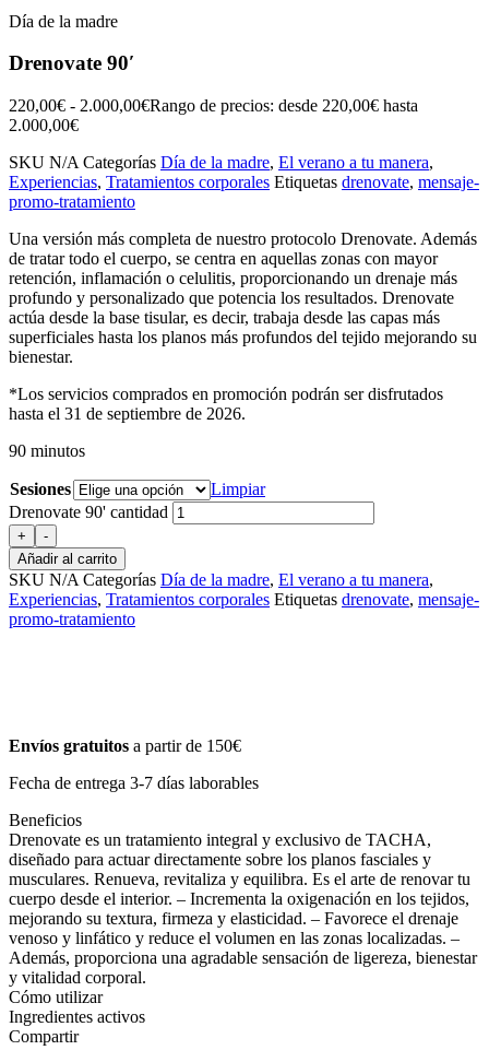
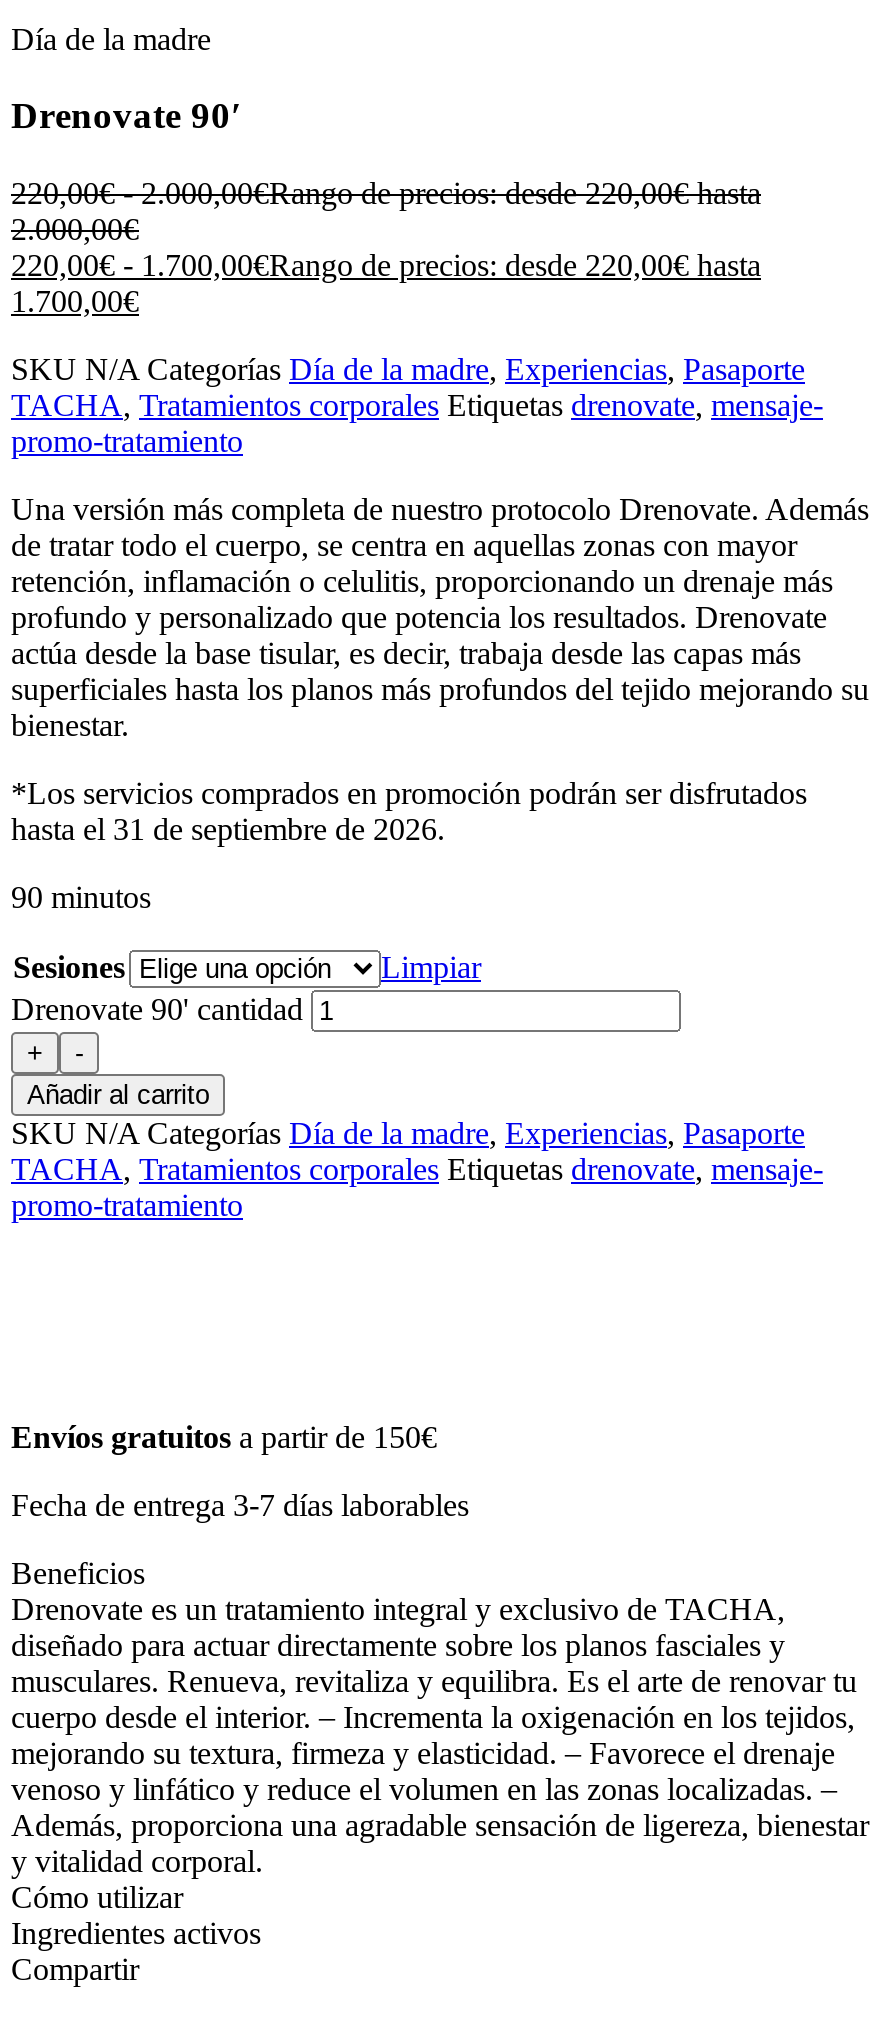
- SKU N/A Categorías Día de la madre, El verano a tu manera,
- Experiencias, Tratamientos corporales Etiquetas drenovate, mensaje-
+ 220,00€ - 1.700,00€Rango de precios: desde 220,00€ hasta
+ 1.700,00€
+ SKU N/A Categorías Día de la madre, Experiencias, Pasaporte
+ TACHA, Tratamientos corporales Etiquetas drenovate, mensaje-

- SKUN/ACategorías Día de la madre, El verano a tu manera,
- Experiencias, Tratamientos corporales Etiquetas drenovate, mensaje-
+ SKUN/ACategorías Día de la madre, Experiencias, Pasaporte
+ TACHA, Tratamientos corporales Etiquetas drenovate, mensaje-
